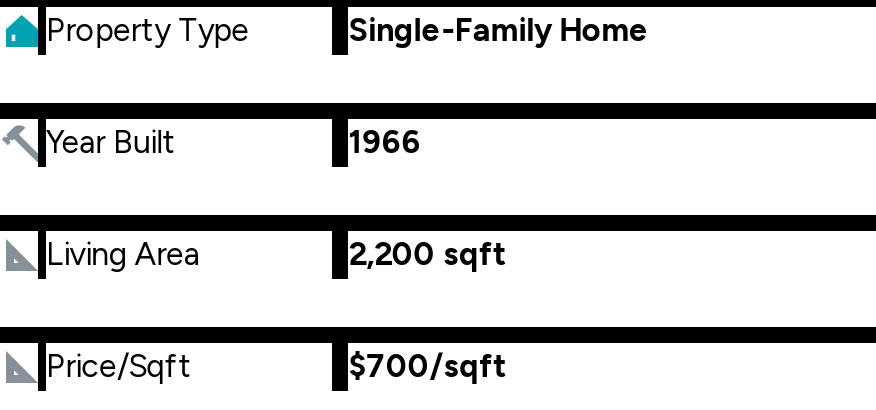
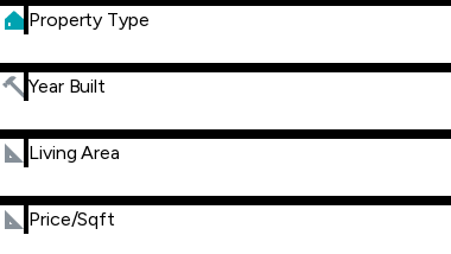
- Single-Family Home

- 1966

- 2,200 sqft

- $700/sqft
